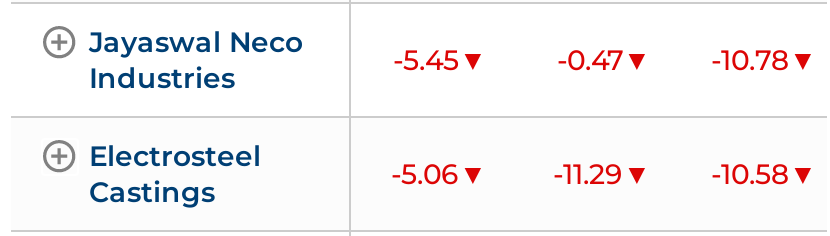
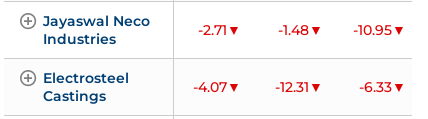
- -5.45
+ -2.71

- -0.47
+ -1.48

- -10.78
+ -10.95

- -5.06
+ -4.07

- -11.29
+ -12.31

- -10.58
+ -6.33
